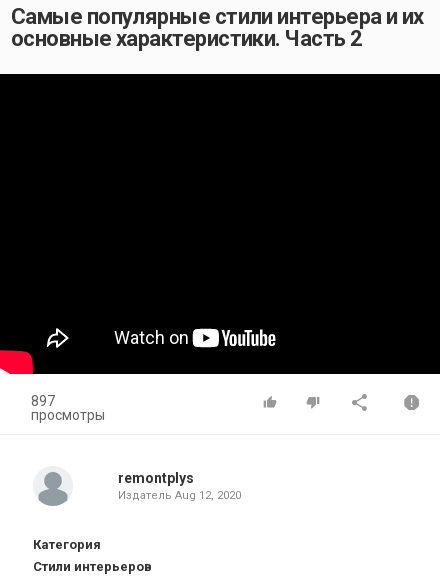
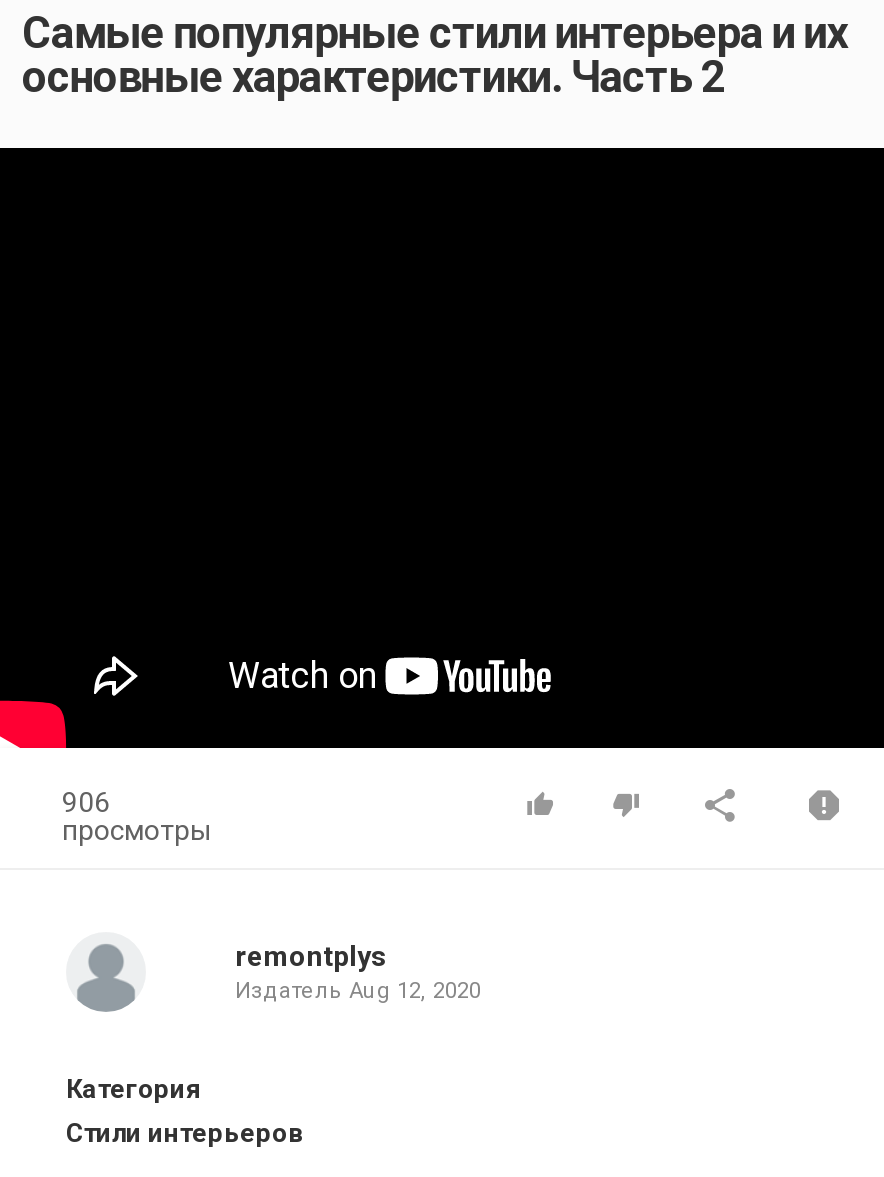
- 897
+ 906
